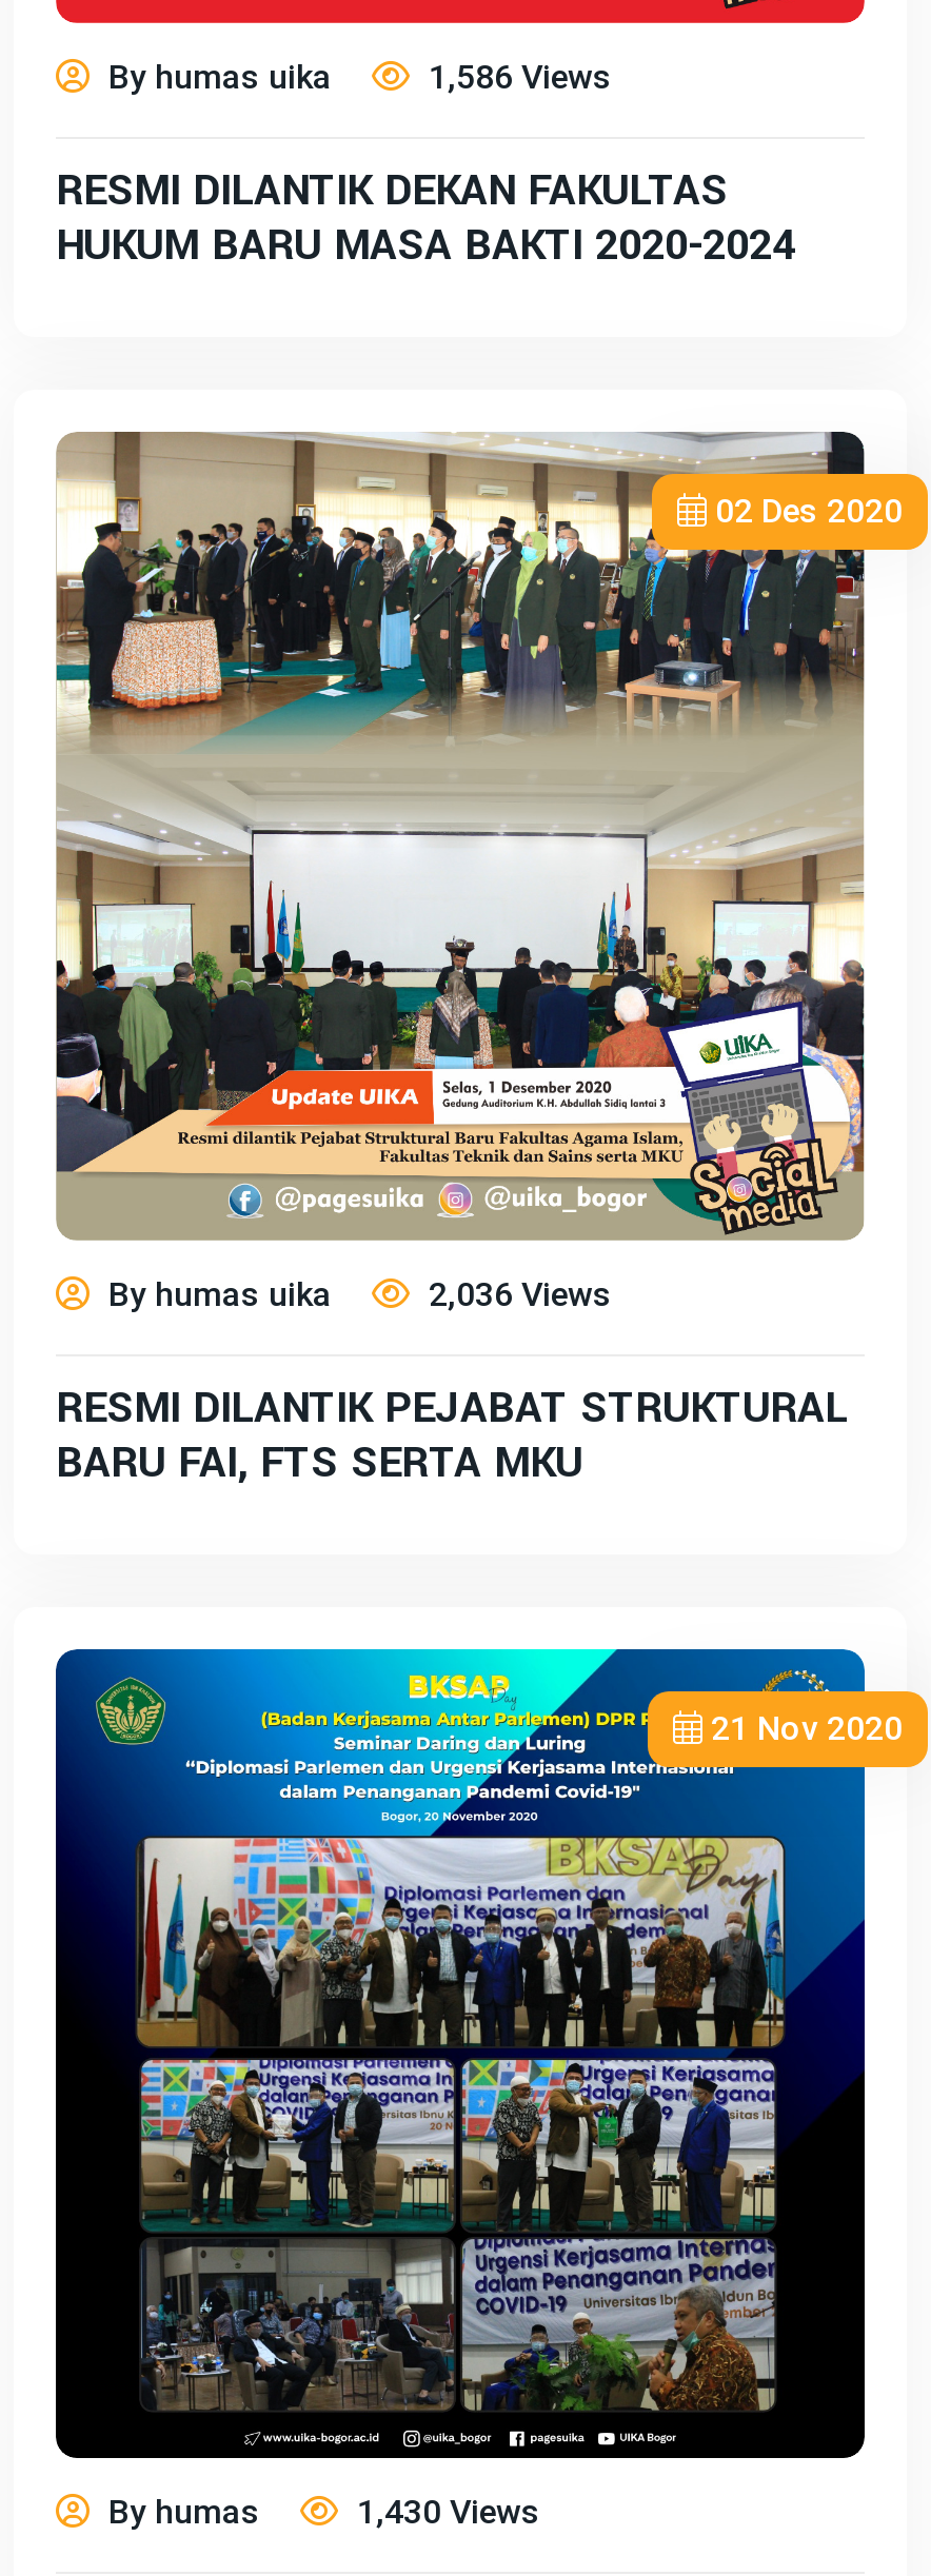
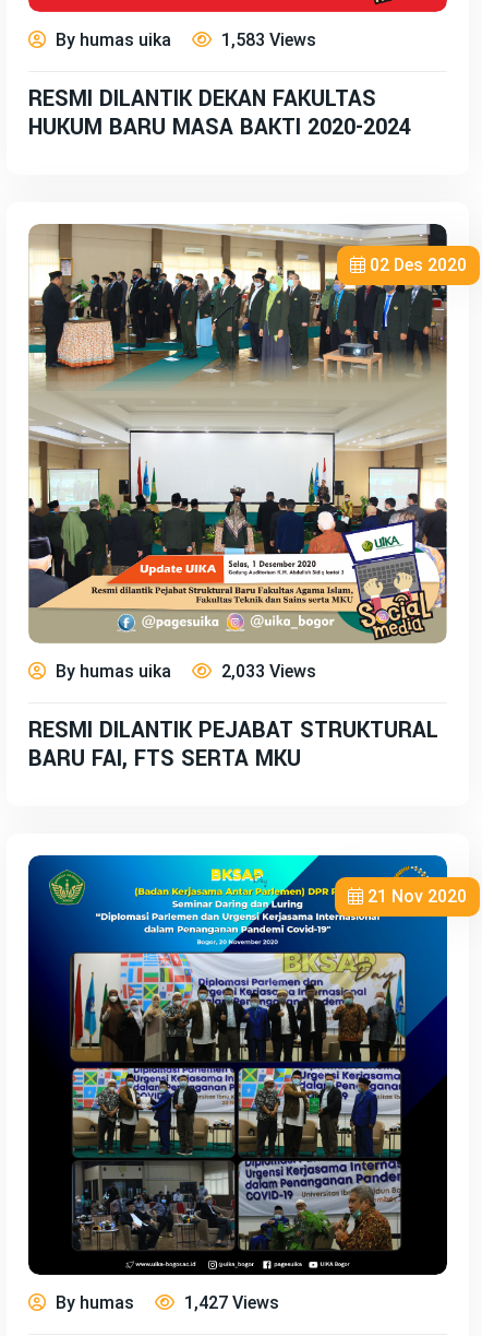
- 1,586 Views
+ 1,583 Views

- 2,036 Views
+ 2,033 Views

- 1,430 Views
+ 1,427 Views
